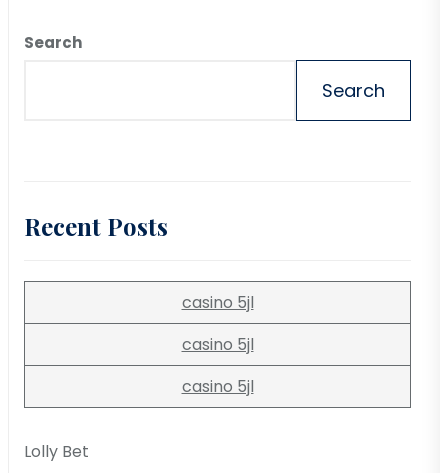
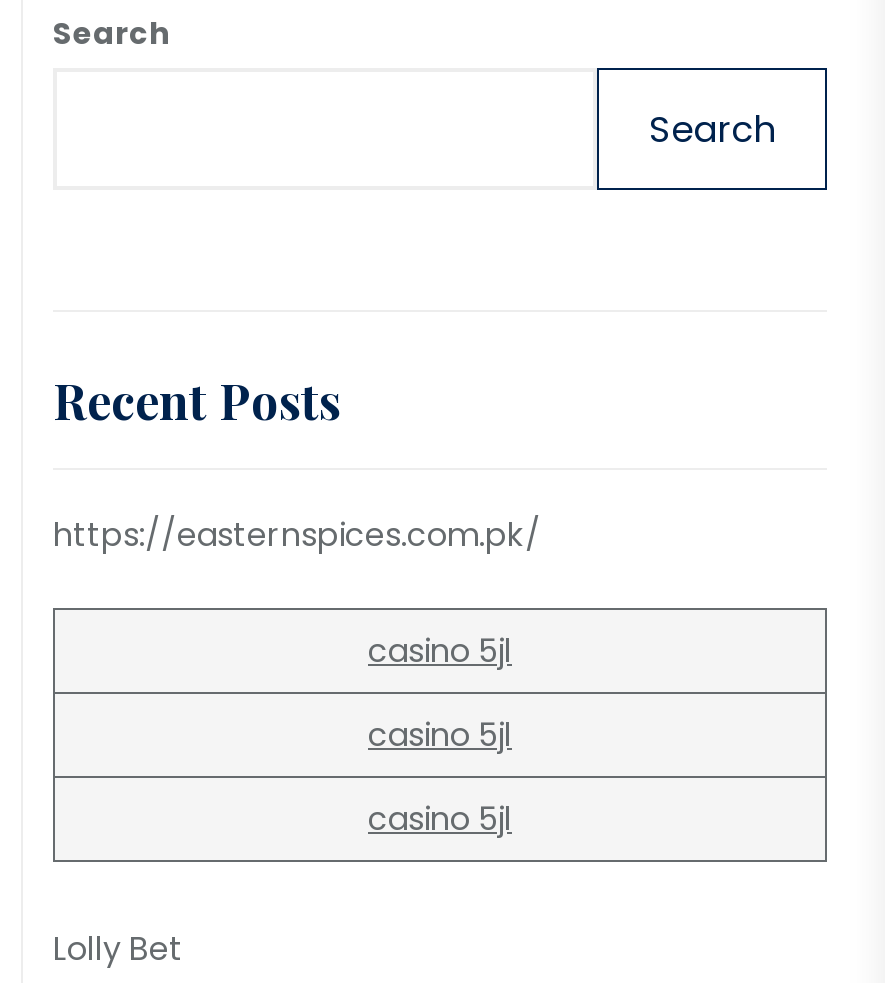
+ https://easternspices.com.pk/
